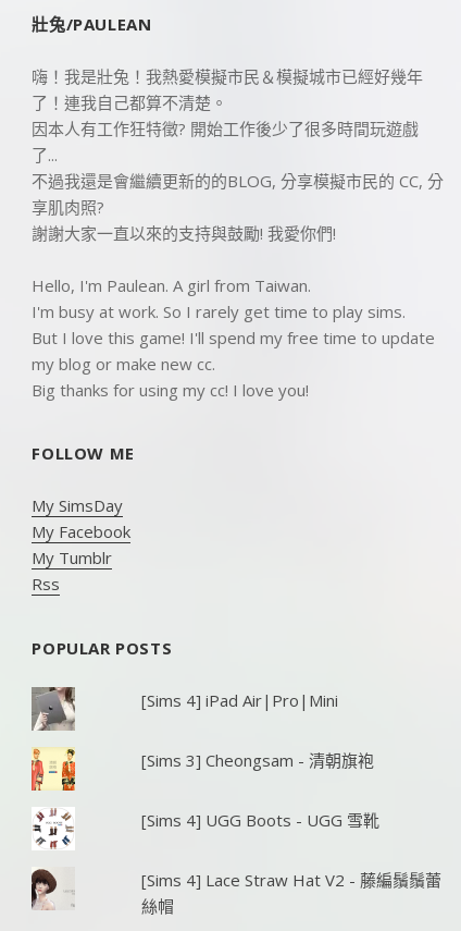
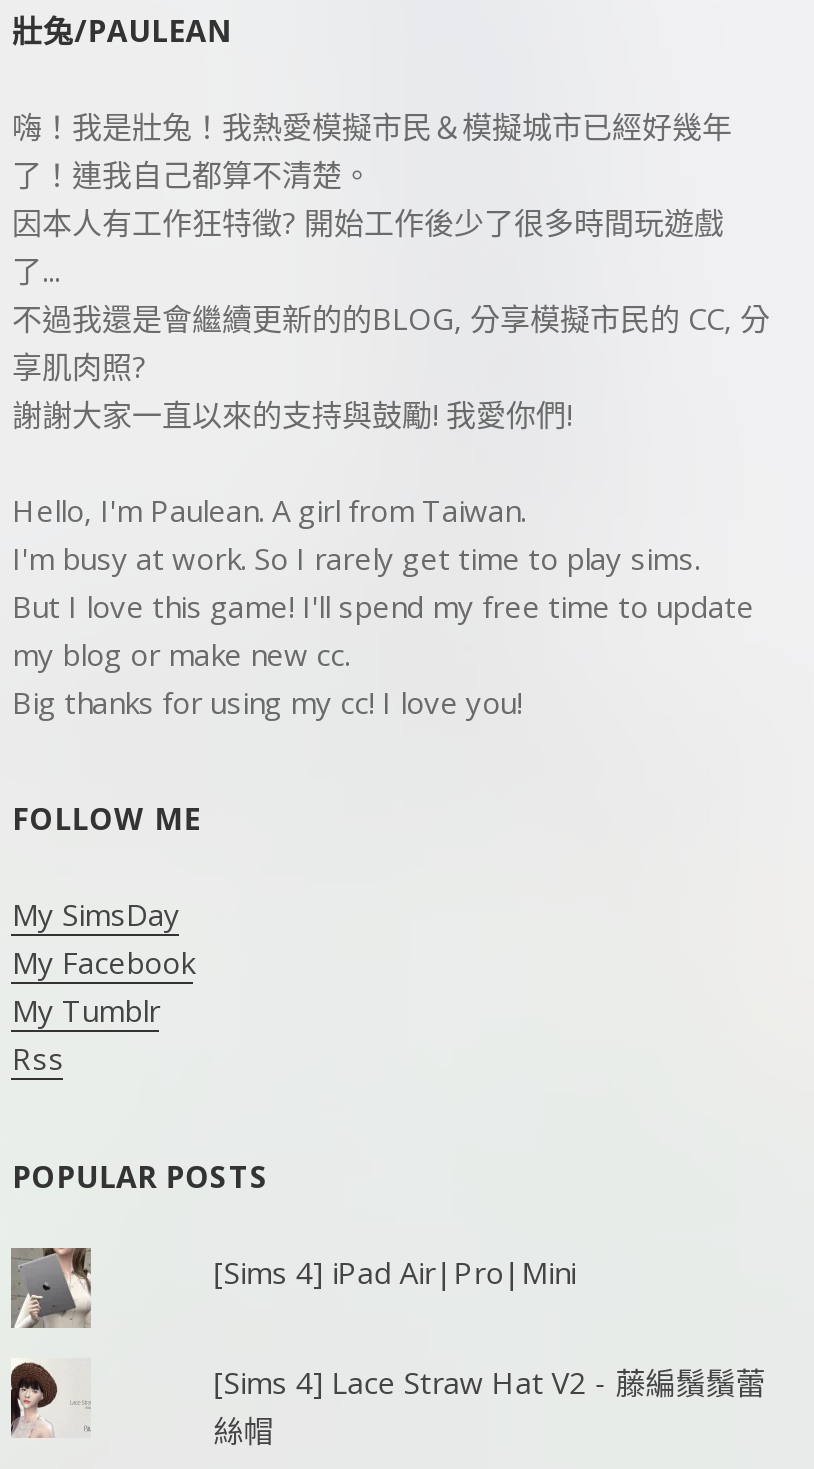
- [image]

- [Sims 3] Cheongsam - 清朝旗袍
- [Sims 4] UGG Boots - UGG 雪靴

- [image]
